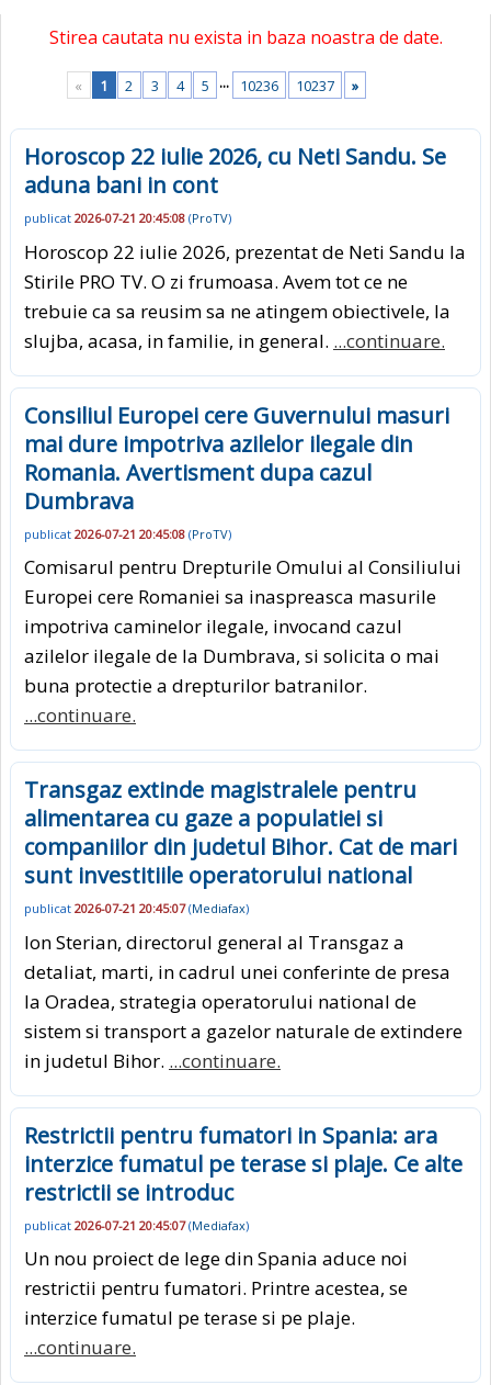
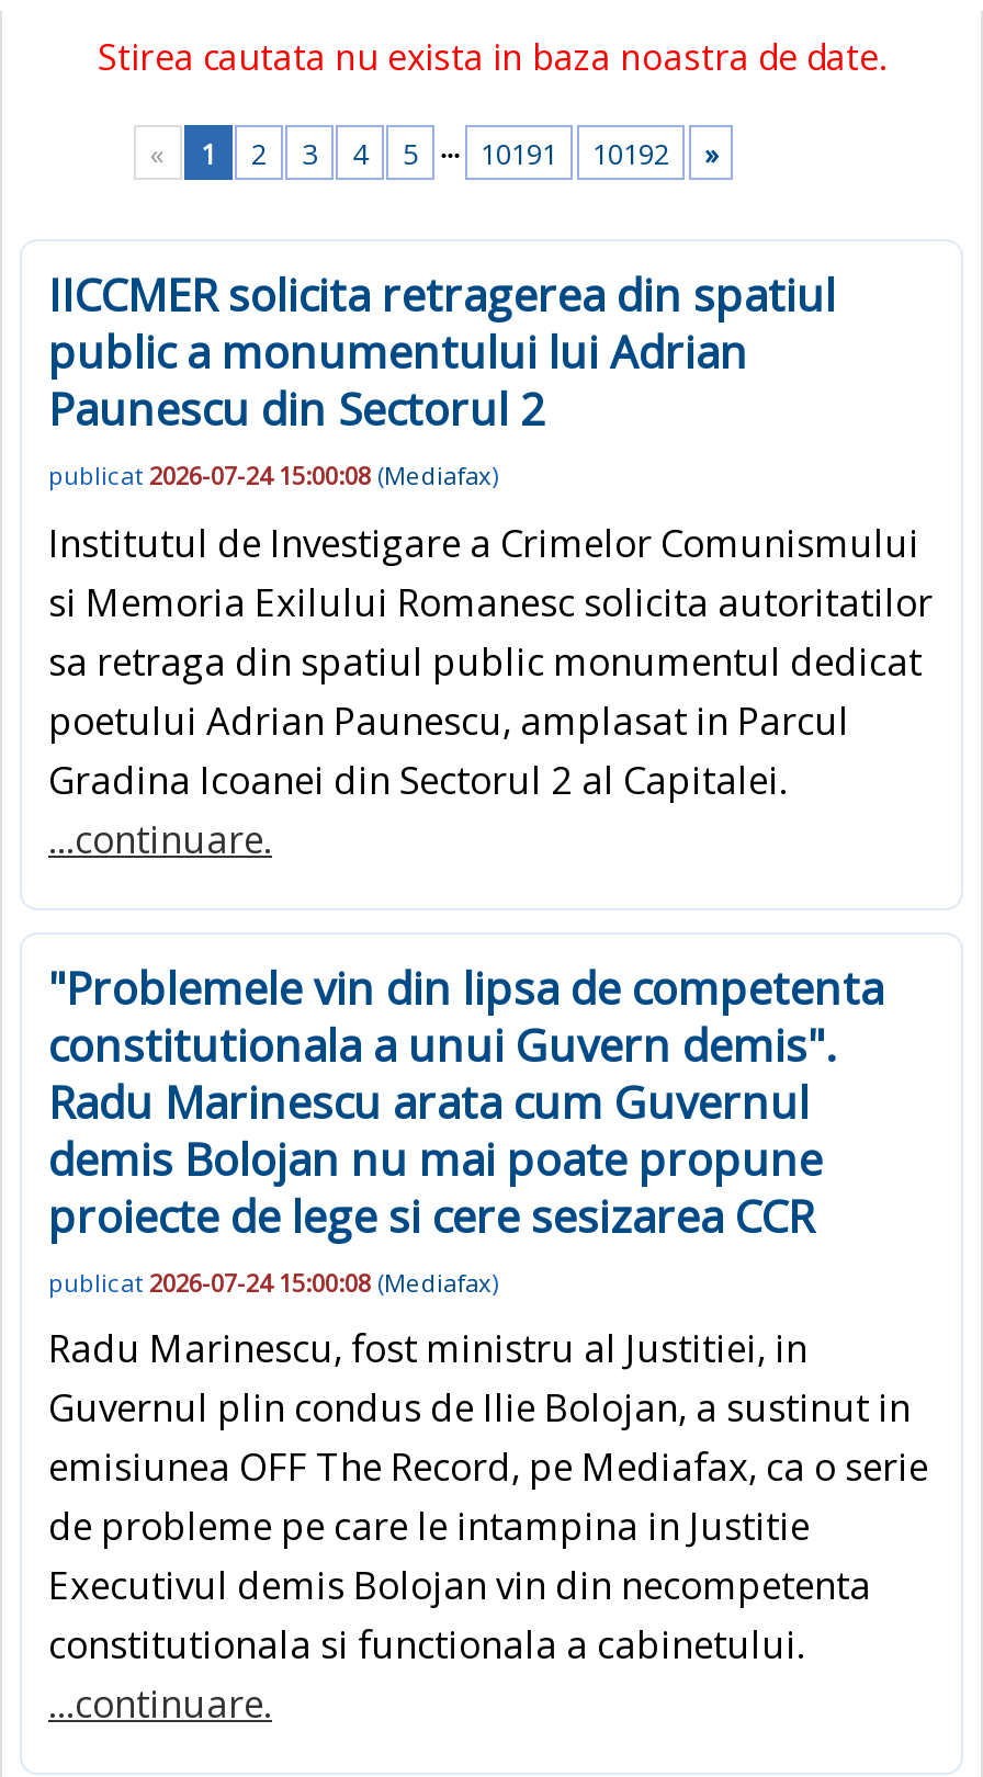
- 5 ... 10236
+ 5 ... 10191

- 10237
+ 10192

- Horoscop 22 iulie 2026, cu Neti Sandu. Se
- aduna bani in cont
- publicat 2026-07-21 20:45:08 (ProTV)
- Horoscop 22 iulie 2026, prezentat de Neti Sandu la
- Stirile PRO TV. O zi frumoasa. Avem tot ce ne
- trebuie ca sa reusim sa ne atingem obiectivele, la
- slujba, acasa, in familie, in general....continuare.
- Consiliul Europei cere Guvernului masuri
- mai dure impotriva azilelor ilegale din
- Romania. Avertisment dupa cazul
- Dumbrava
- publicat 2026-07-21 20:45:08 (ProTV)
- Comisarul pentru Drepturile Omului al Consiliului
- Europei cere Romaniei sa inaspreasca masurile
- impotriva caminelor ilegale, invocand cazul
- azilelor ilegale de la Dumbrava, si solicita o mai
- buna protectie a drepturilor batranilor.
+ IICCMER solicita retragerea din spatiul
+ public a monumentului lui Adrian
+ Paunescu din Sectorul 2
+ publicat 2026-07-24 15:00:08 (Mediafax)
+ Institutul de Investigare a Crimelor Comunismului
+ si Memoria Exilului Romanesc solicita autoritatilor
+ sa retraga din spatiul public monumentul dedicat
+ poetului Adrian Paunescu, amplasat in Parcul
+ Gradina Icoanei din Sectorul 2 al Capitalei.

- Transgaz extinde magistralele pentru
- alimentarea cu gaze a populatiei si
- companiilor din judetul Bihor. Cat de mari
- sunt investitiile operatorului national
- publicat 2026-07-21 20:45:07 (Mediafax)
- Ion Sterian, directorul general al Transgaz a
- detaliat, marti, in cadrul unei conferinte de presa
- la Oradea, strategia operatorului national de
- sistem si transport a gazelor naturale de extindere
- in judetul Bihor....continuare.
- Restrictii pentru fumatori in Spania: ara
- interzice fumatul pe terase si plaje. Ce alte
- restrictii se introduc
- publicat 2026-07-21 20:45:07 (Mediafax)
- Un nou proiect de lege din Spania aduce noi
- restrictii pentru fumatori. Printre acestea, se
- interzice fumatul pe terase si pe plaje.
+ "Problemele vin din lipsa de competenta
+ constitutionala a unui Guvern demis".
+ Radu Marinescu arata cum Guvernul
+ demis Bolojan nu mai poate propune
+ proiecte de lege si cere sesizarea CCR
+ publicat 2026-07-24 15:00:08 (Mediafax)
+ Radu Marinescu, fost ministru al Justitiei, in
+ Guvernul plin condus de Ilie Bolojan, a sustinut in
+ emisiunea OFF The Record, pe Mediafax, ca o serie
+ de probleme pe care le intampina in Justitie
+ Executivul demis Bolojan vin din necompetenta
+ constitutionala si functionala a cabinetului.
